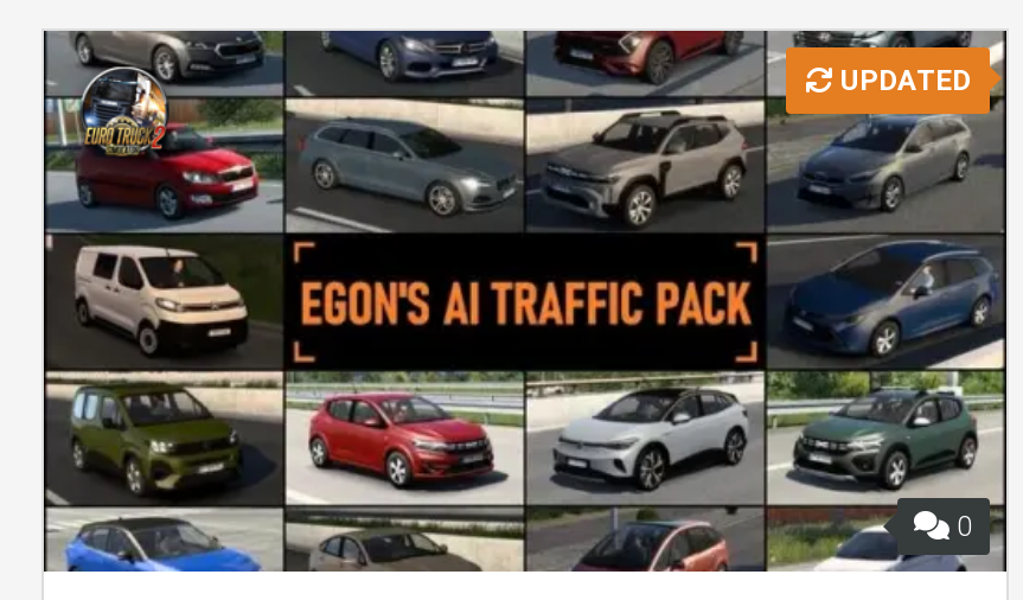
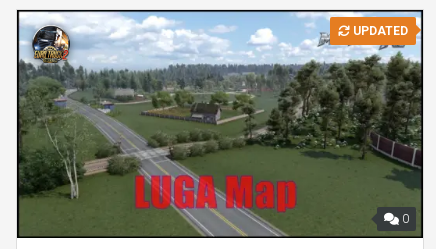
- [image]
+ [image]
